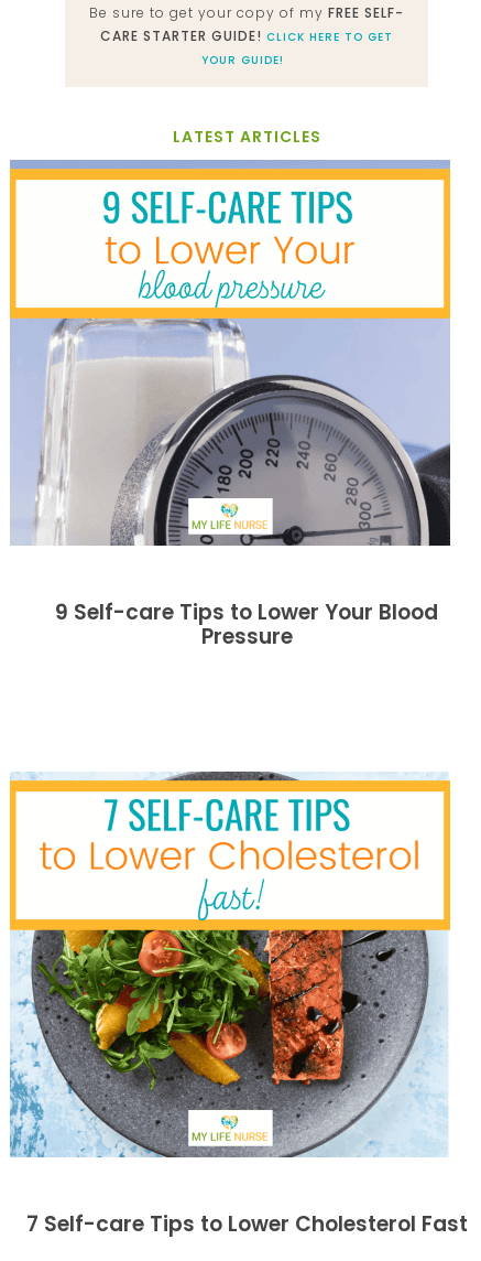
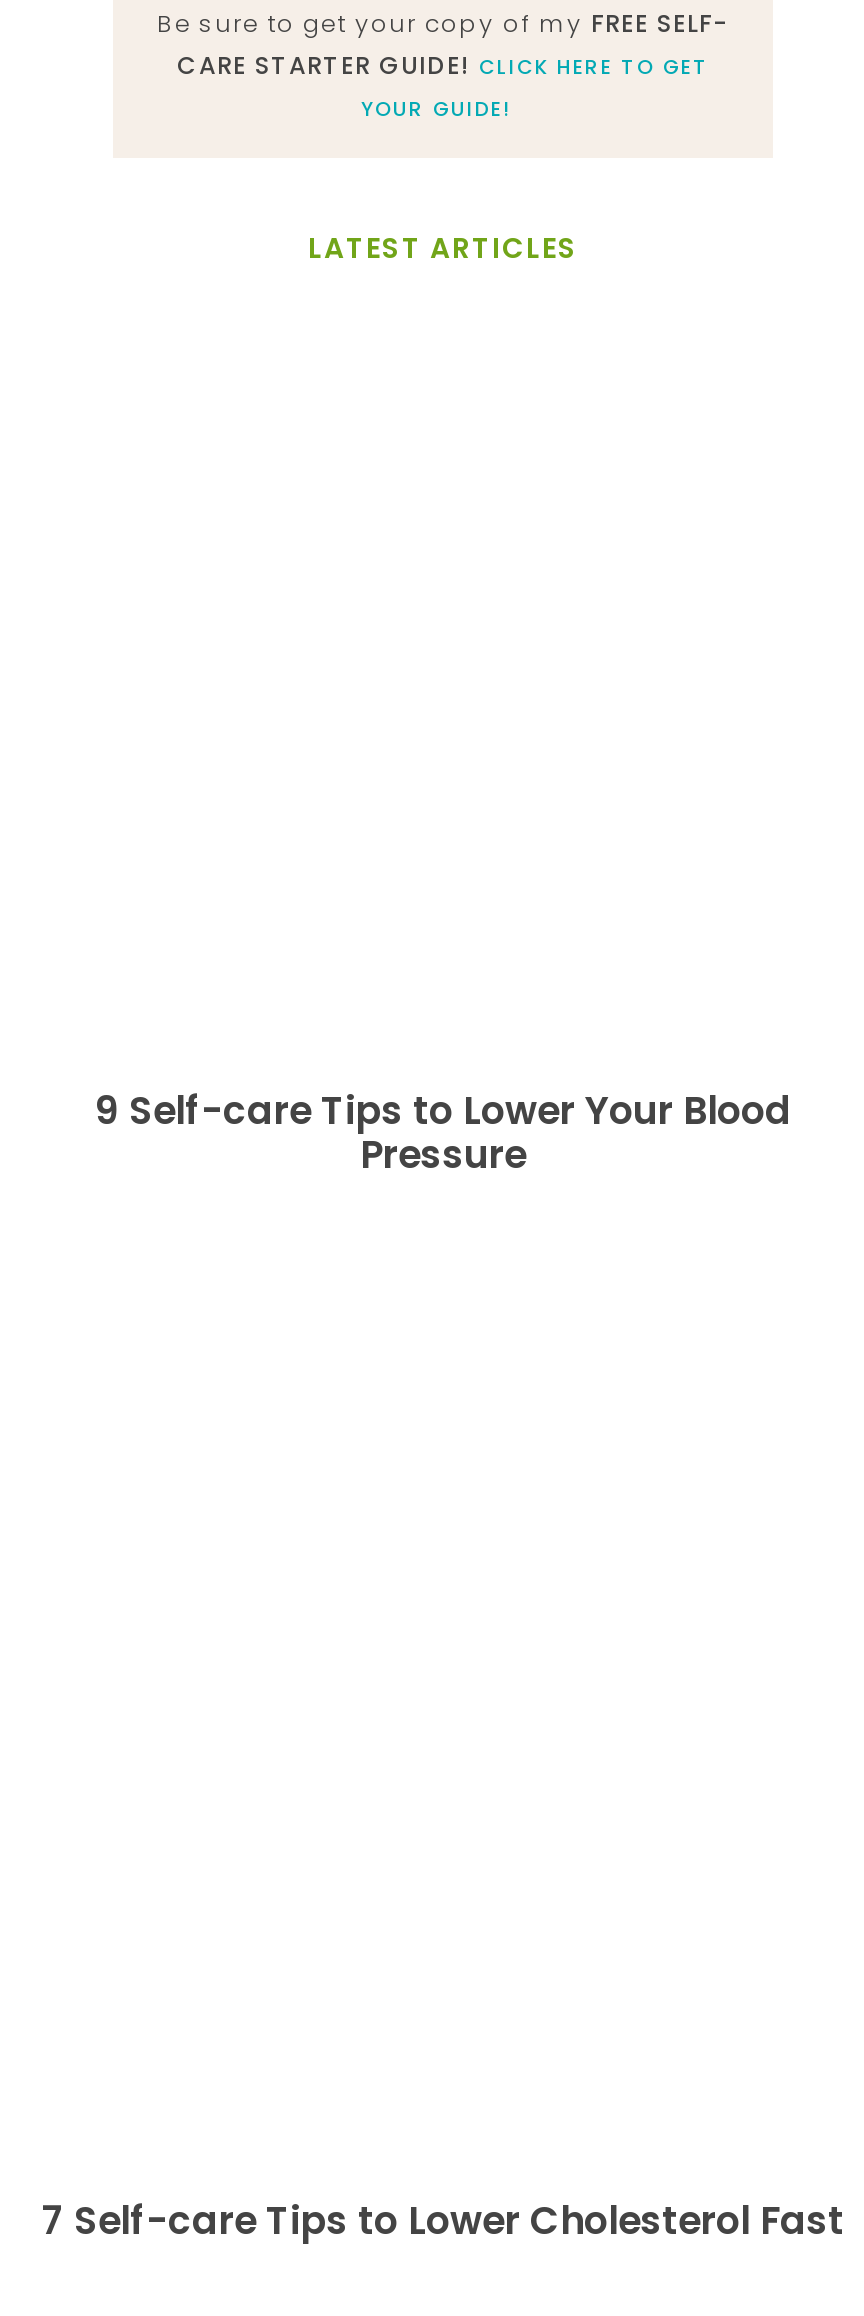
- [image]

- [image]
